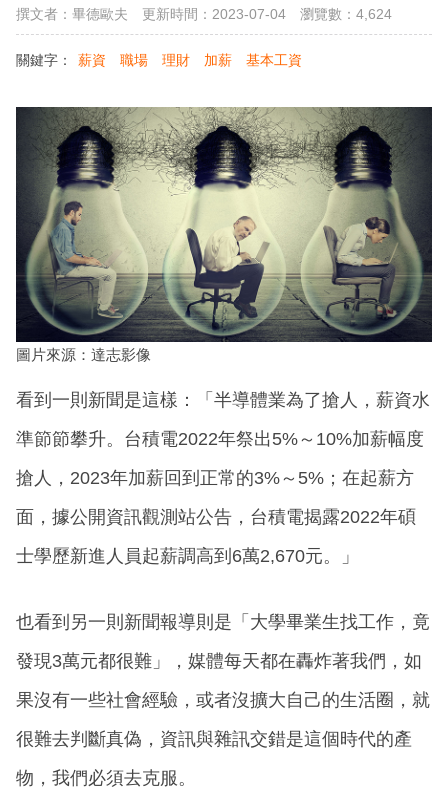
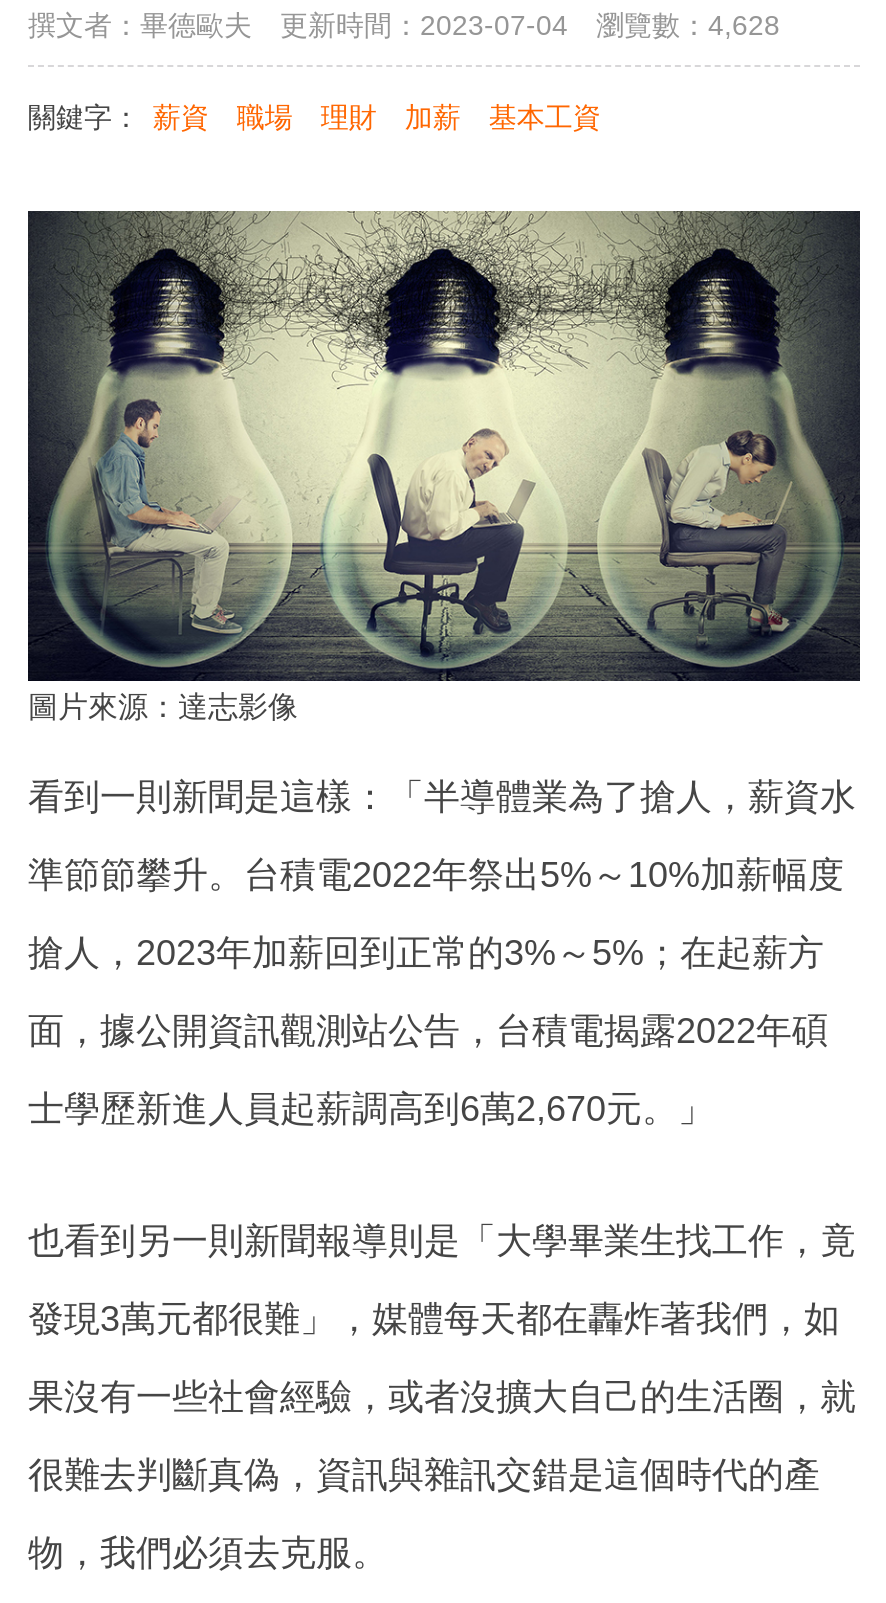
- 撰文者：畢德歐夫 更新時間：2023-07-04 瀏覽數：4,624
+ 撰文者：畢德歐夫 更新時間：2023-07-04 瀏覽數：4,628
